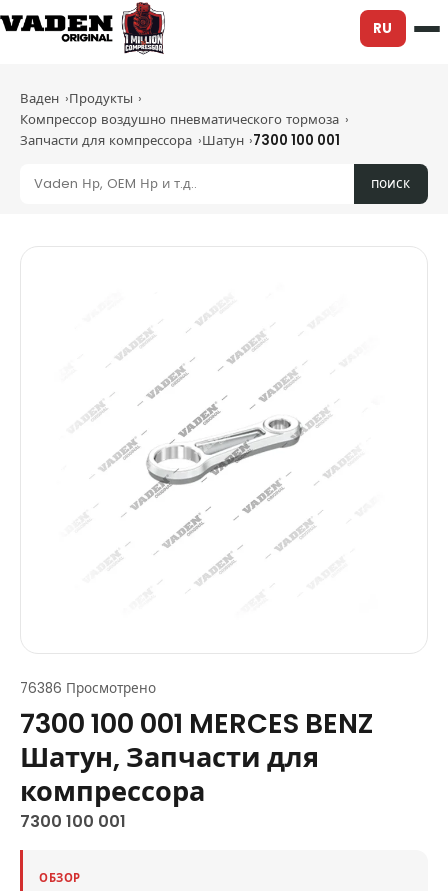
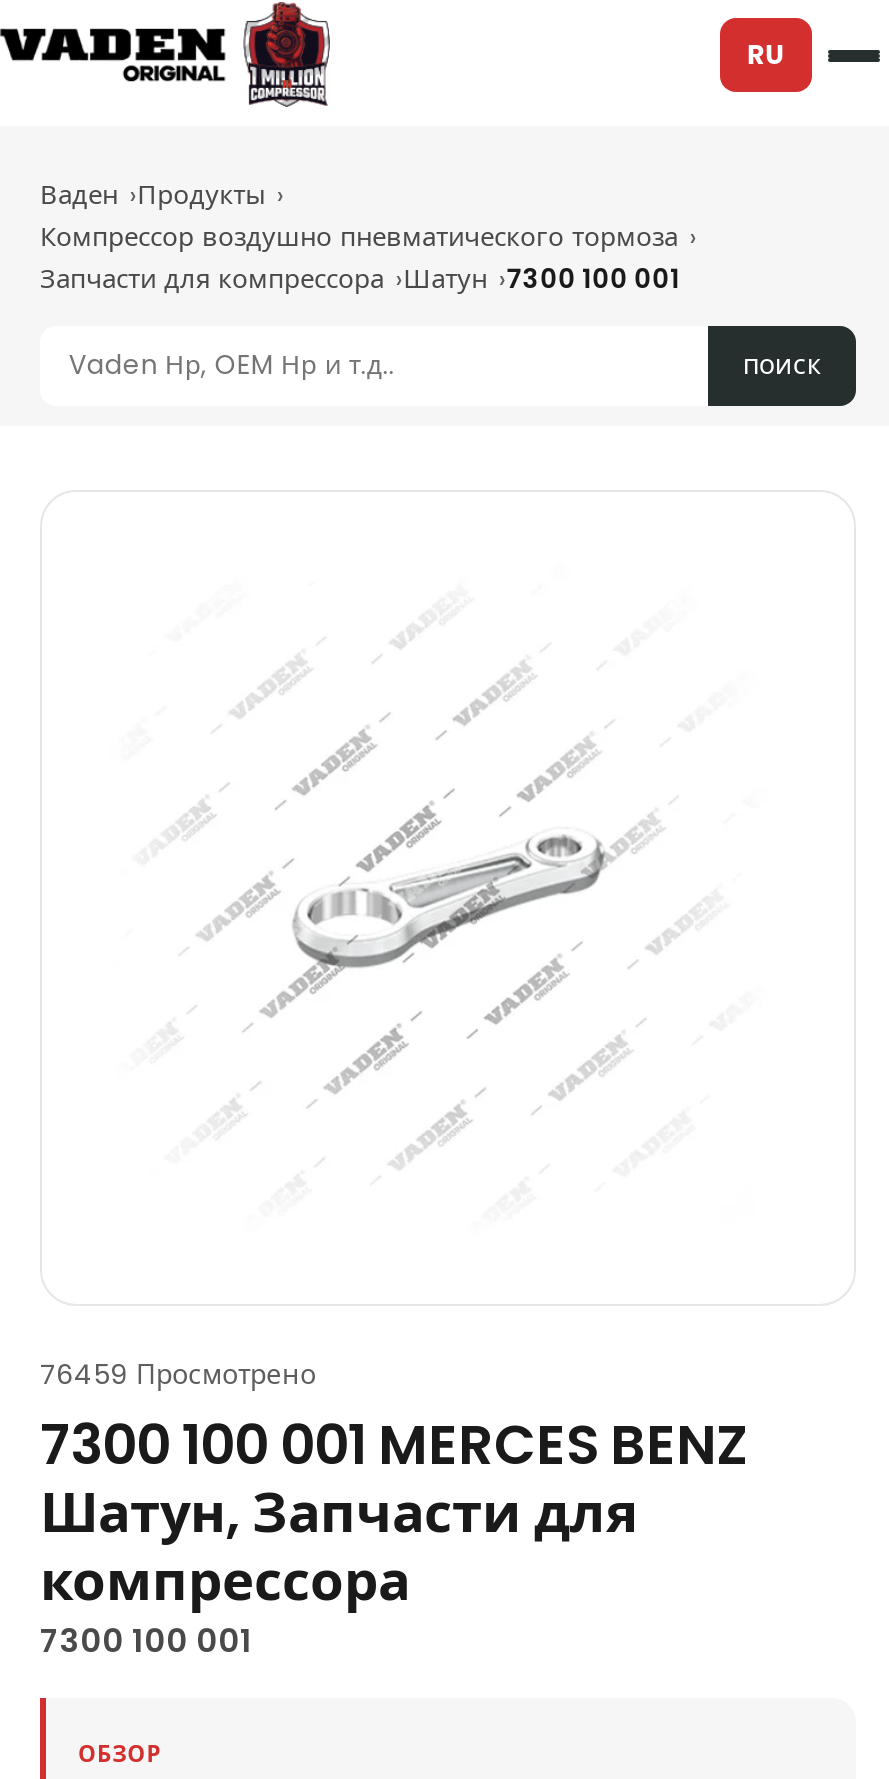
- 76386 Просмотрено
+ 76459 Просмотрено
